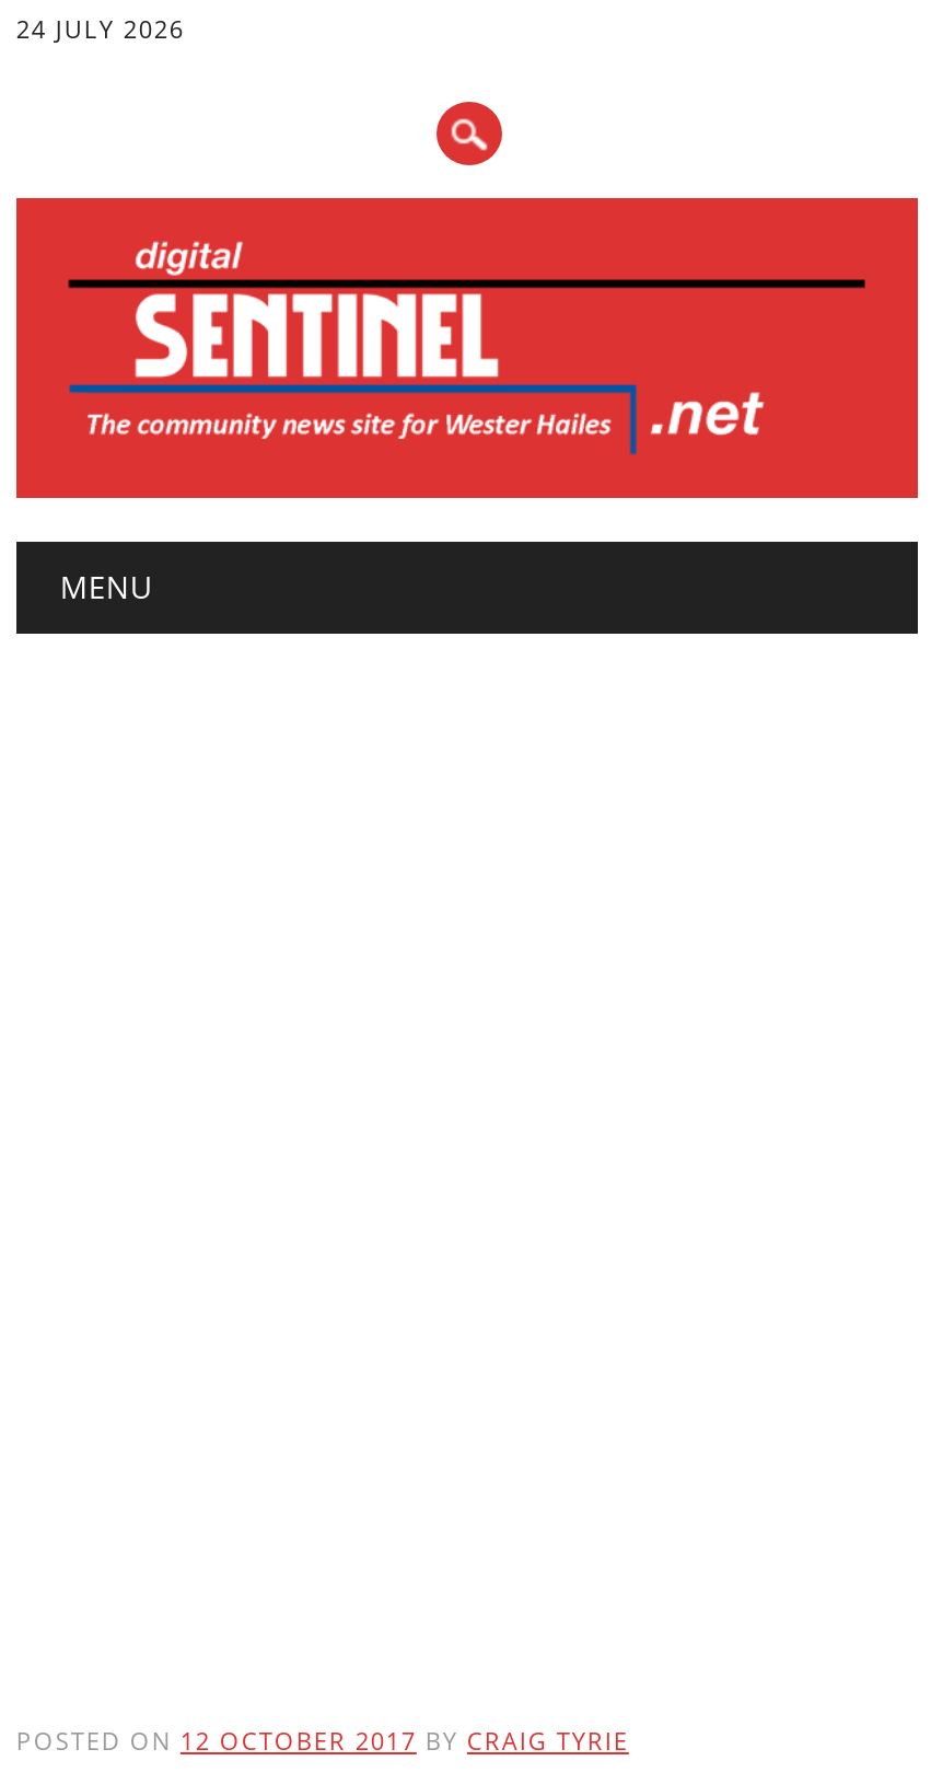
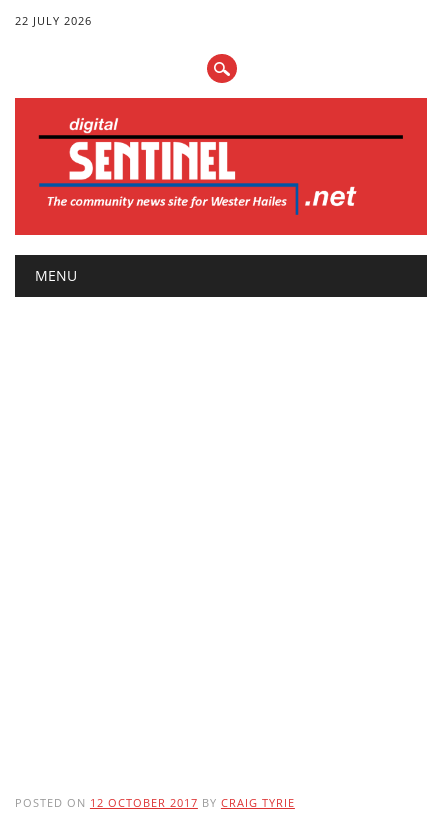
- 24 JULY 2026
+ 22 JULY 2026
